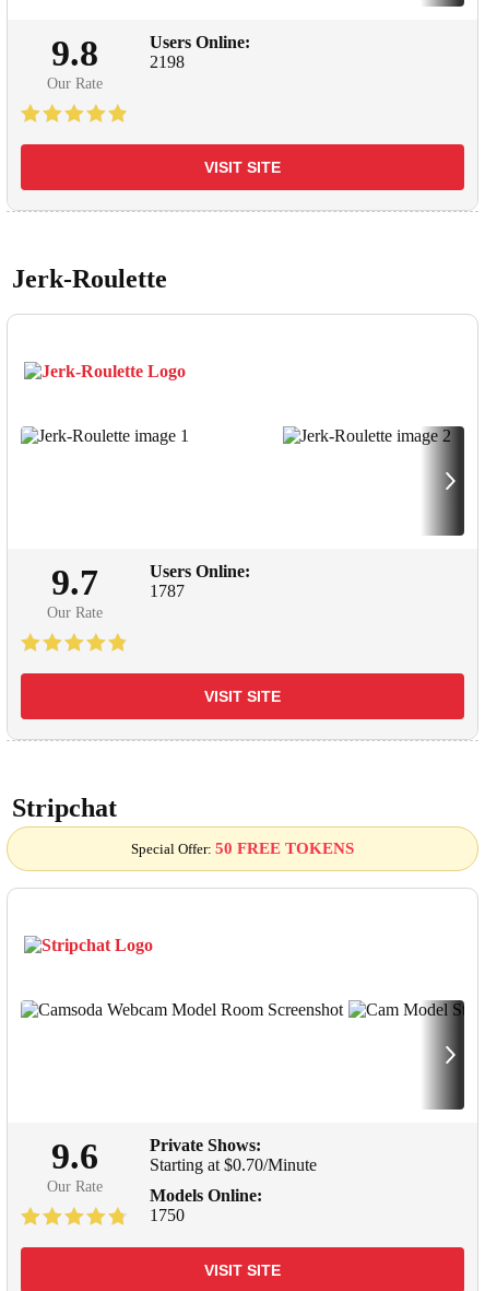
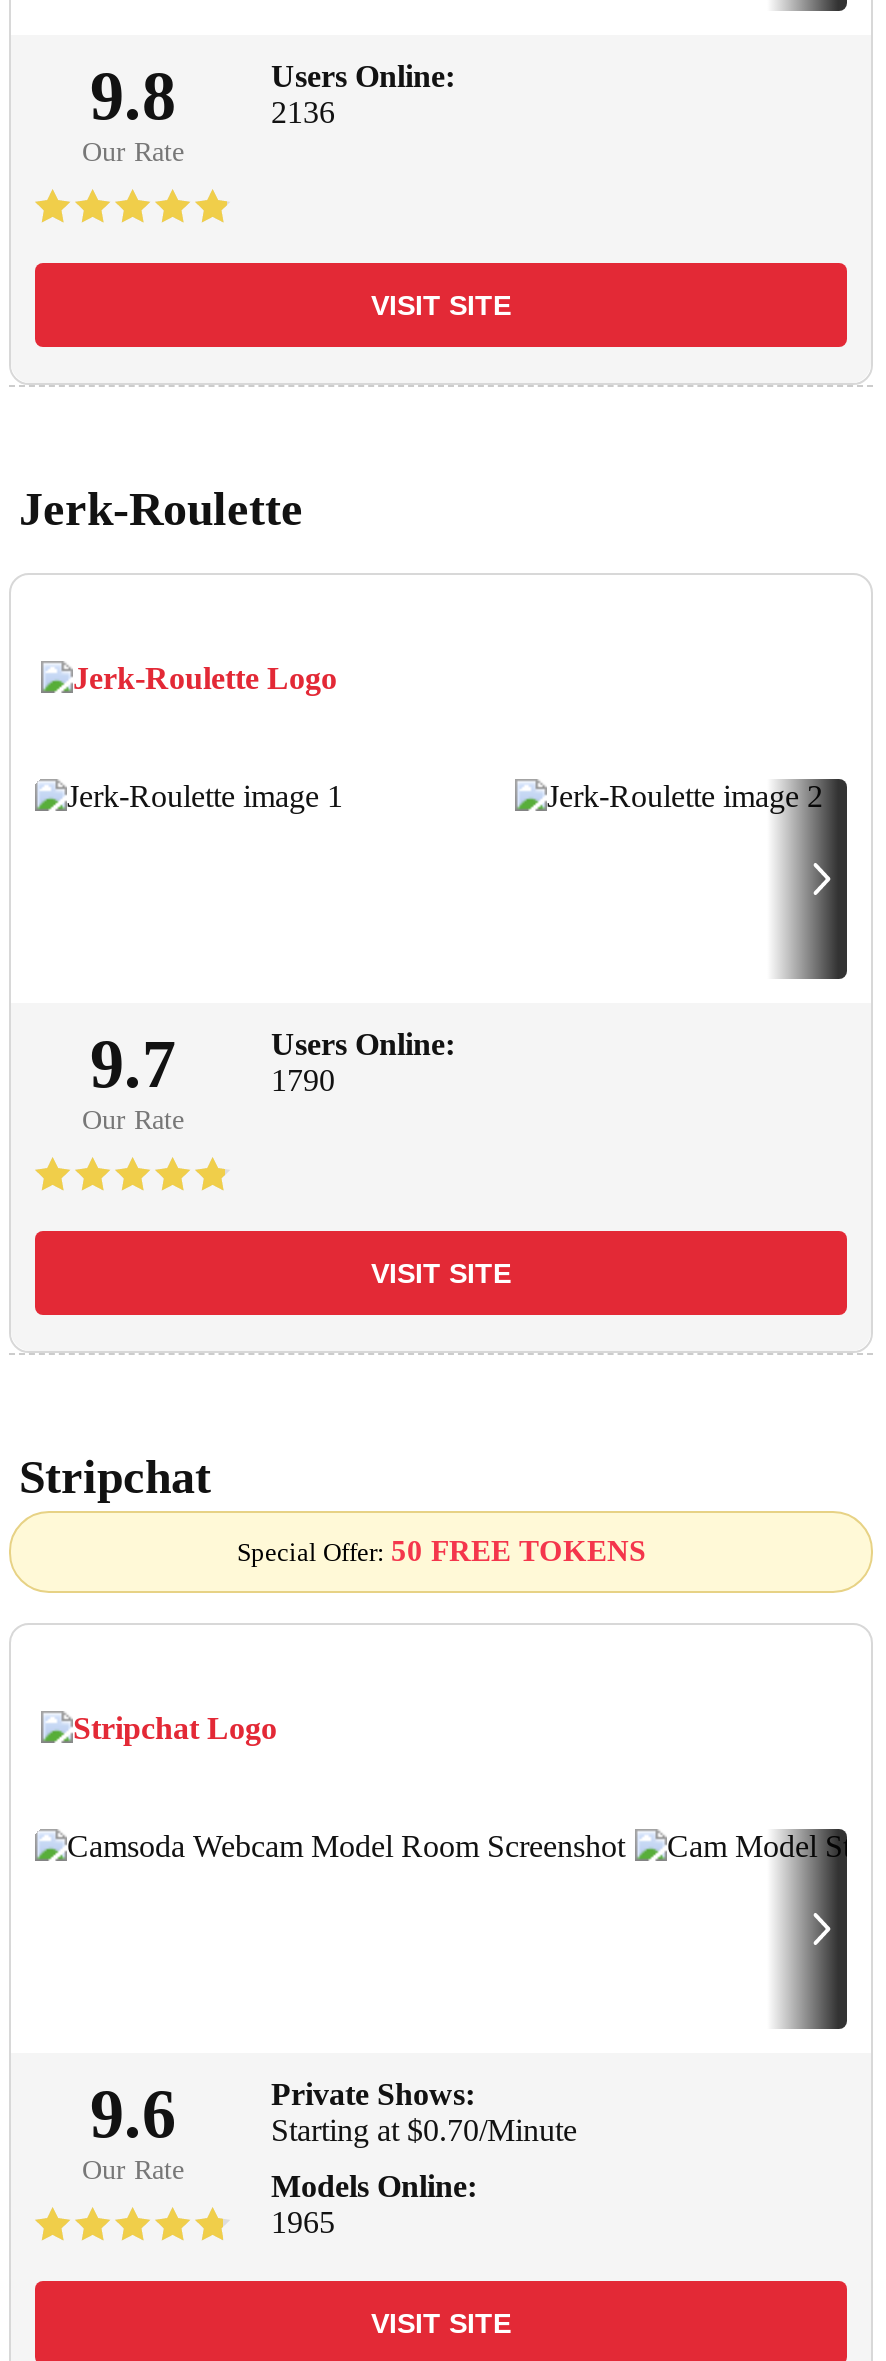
- 2198
+ 2136

- 1787
+ 1790

- 1750
+ 1965
